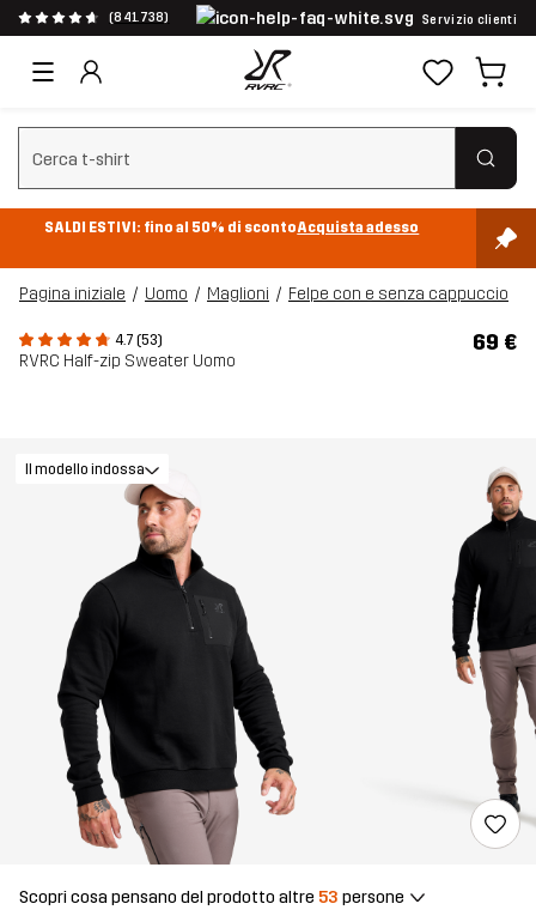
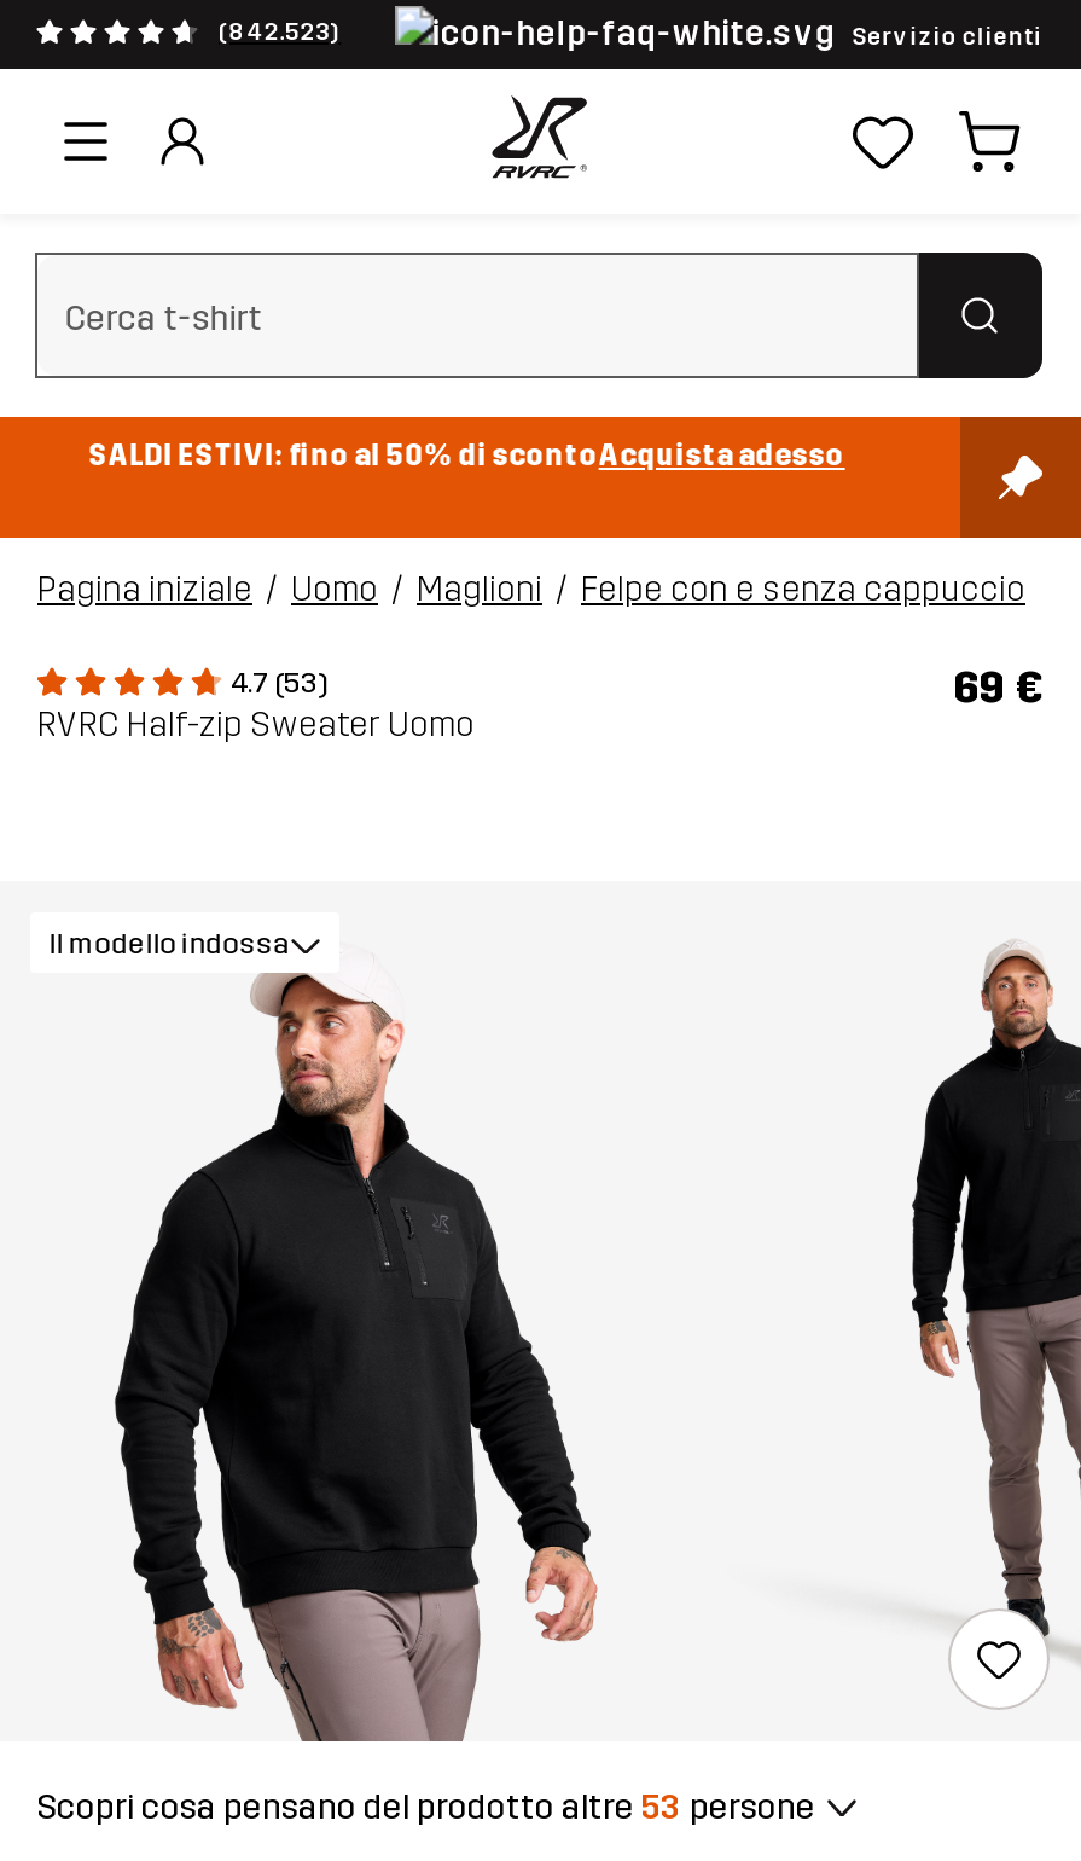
- (841.738)
+ (842.523)
